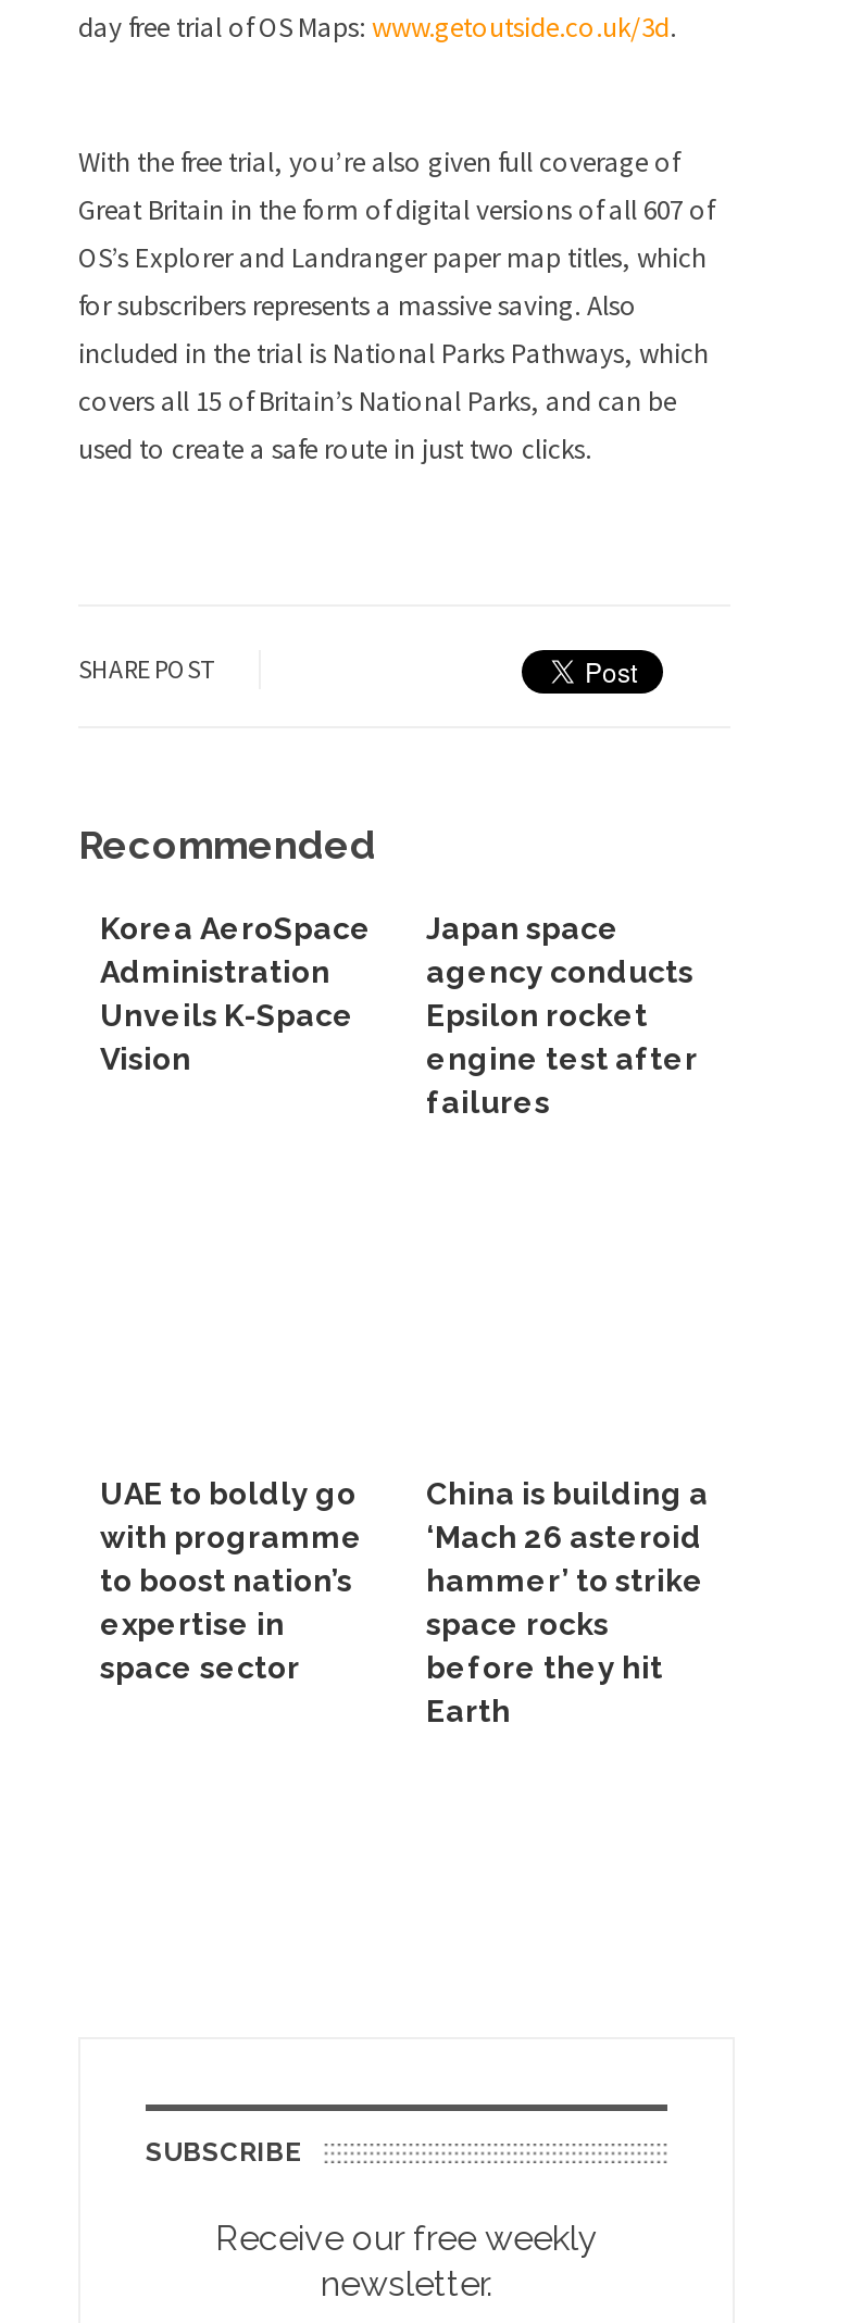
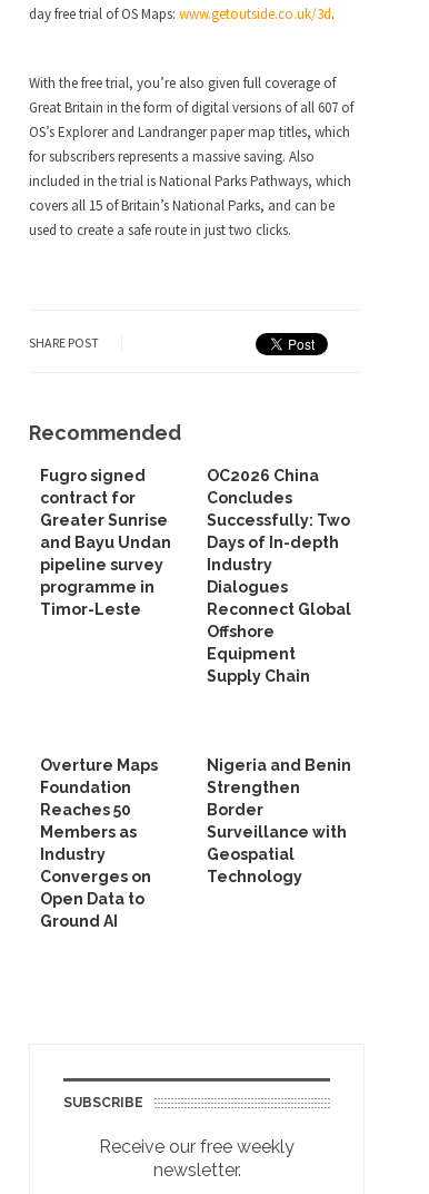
- Korea AeroSpace
- Administration
- Unveils K-Space
- Vision
+ Fugro signed
+ contract for
+ Greater Sunrise
+ and Bayu Undan
+ pipeline survey
+ programme in
+ Timor-Leste

- Japan space
- agency conducts
- Epsilon rocket
- engine test after
- failures
+ OC2026 China
+ Concludes
+ Successfully: Two
+ Days of In-depth
+ Industry
+ Dialogues
+ Reconnect Global
+ Offshore
+ Equipment
+ Supply Chain

- UAE to boldly go
- with programme
- to boost nation’s
- expertise in
- space sector
+ Overture Maps
+ Foundation
+ Reaches 50
+ Members as
+ Industry
+ Converges on
+ Open Data to
+ Ground AI

- China is building a
- ‘Mach 26 asteroid
- hammer’ to strike
- space rocks
- before they hit
- Earth
+ Nigeria and Benin
+ Strengthen
+ Border
+ Surveillance with
+ Geospatial
+ Technology
